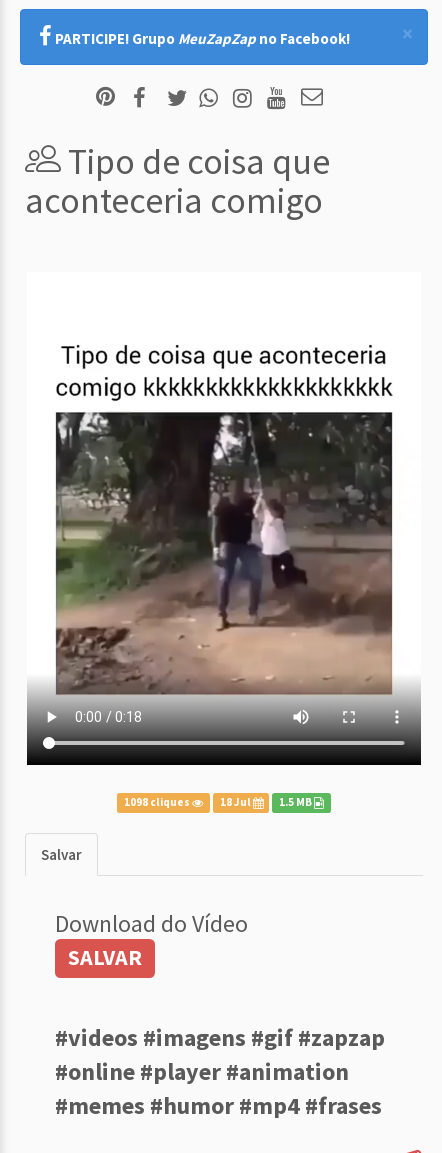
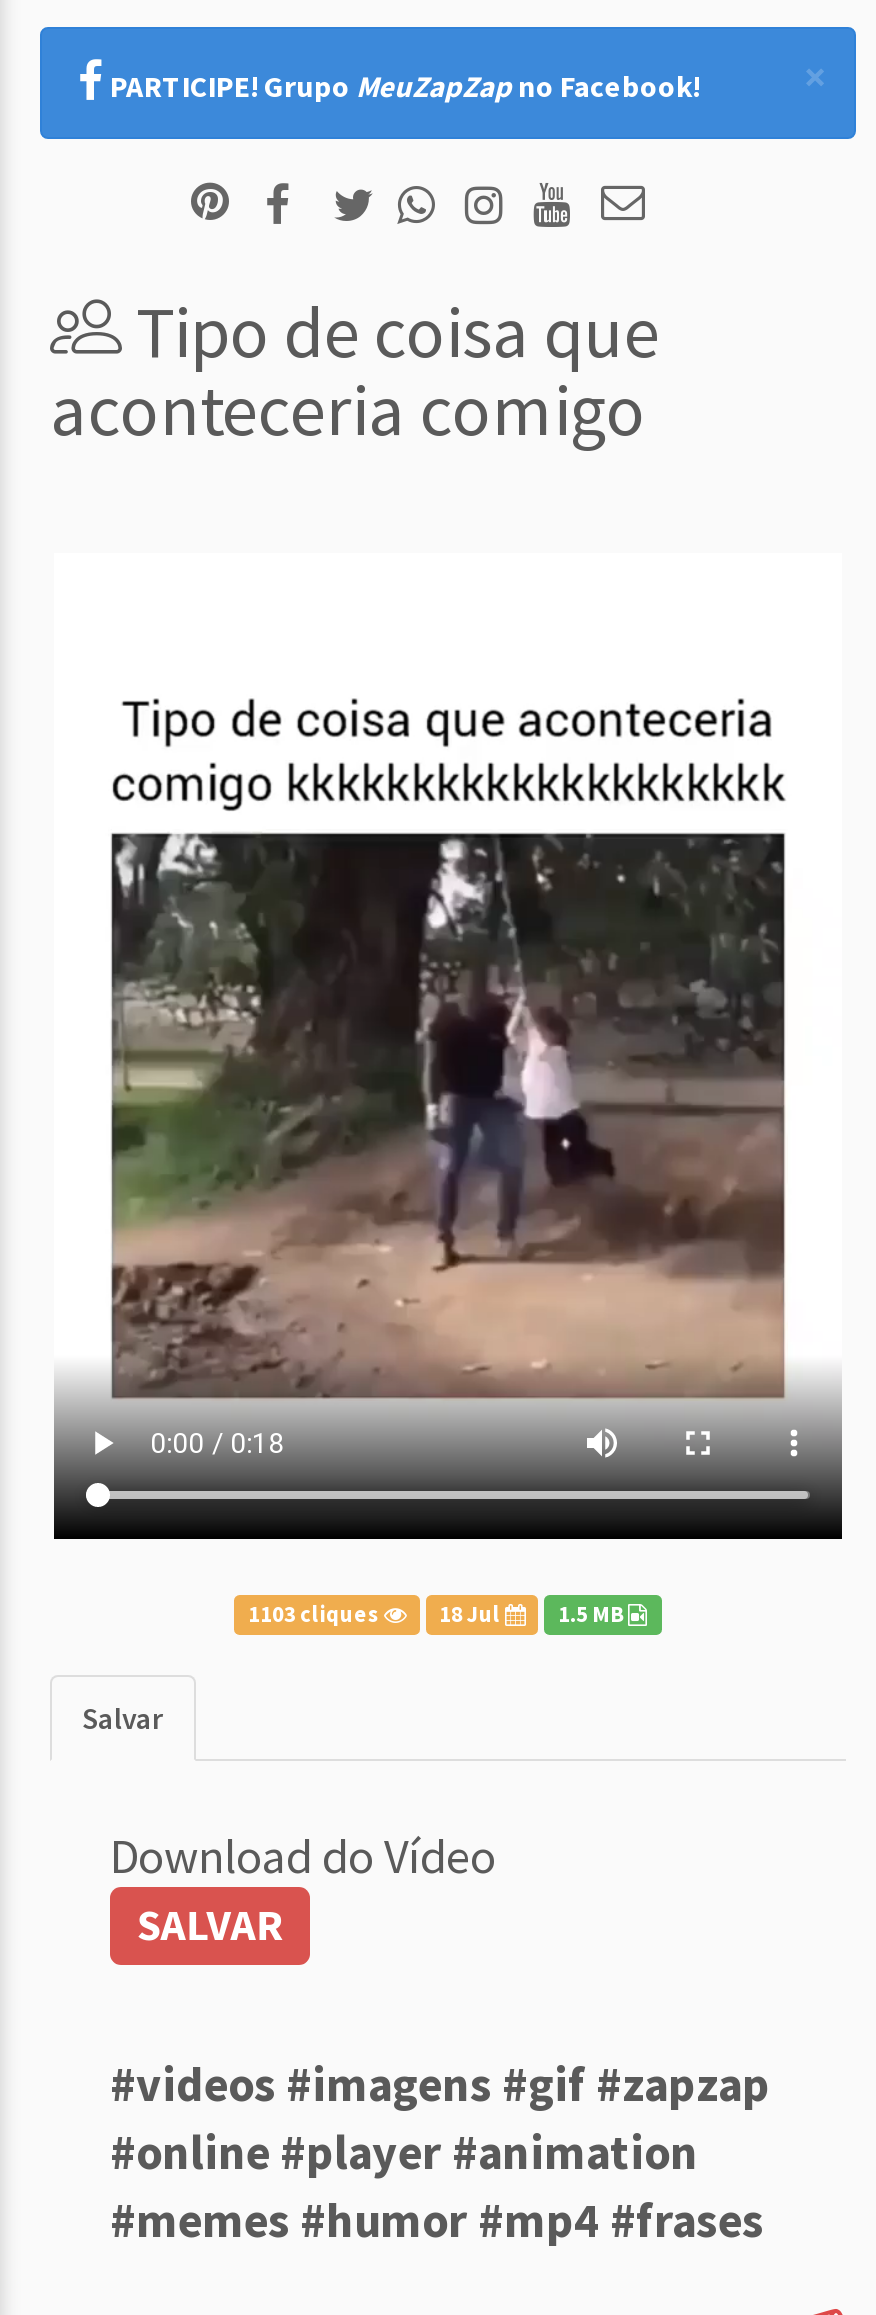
- 1098 cliques
+ 1103 cliques
